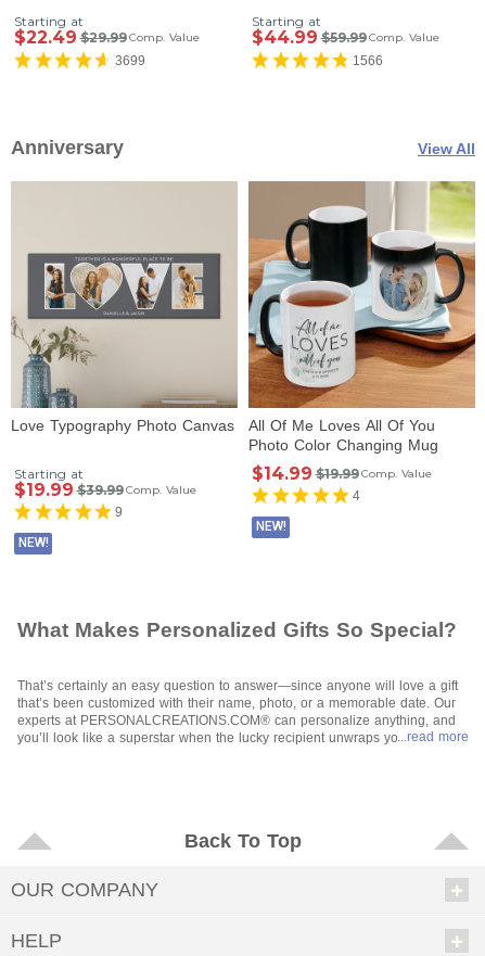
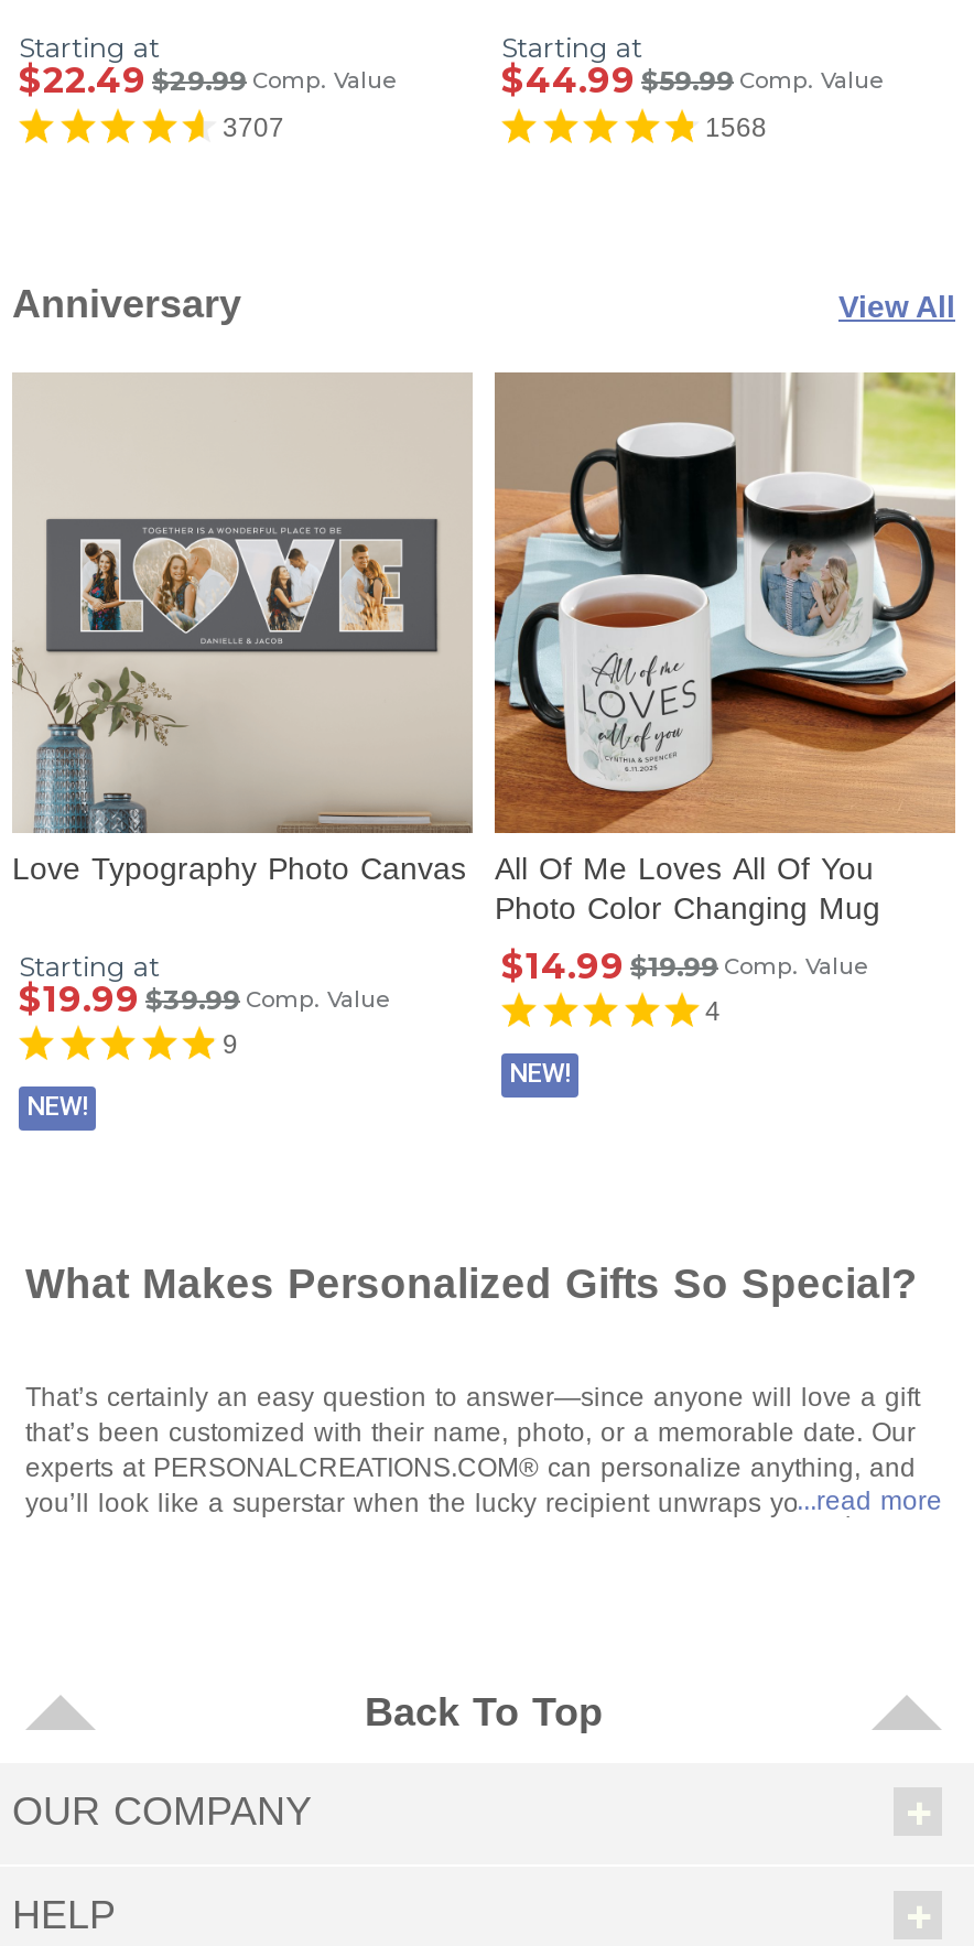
- 3699
+ 3707

- 1566
+ 1568
